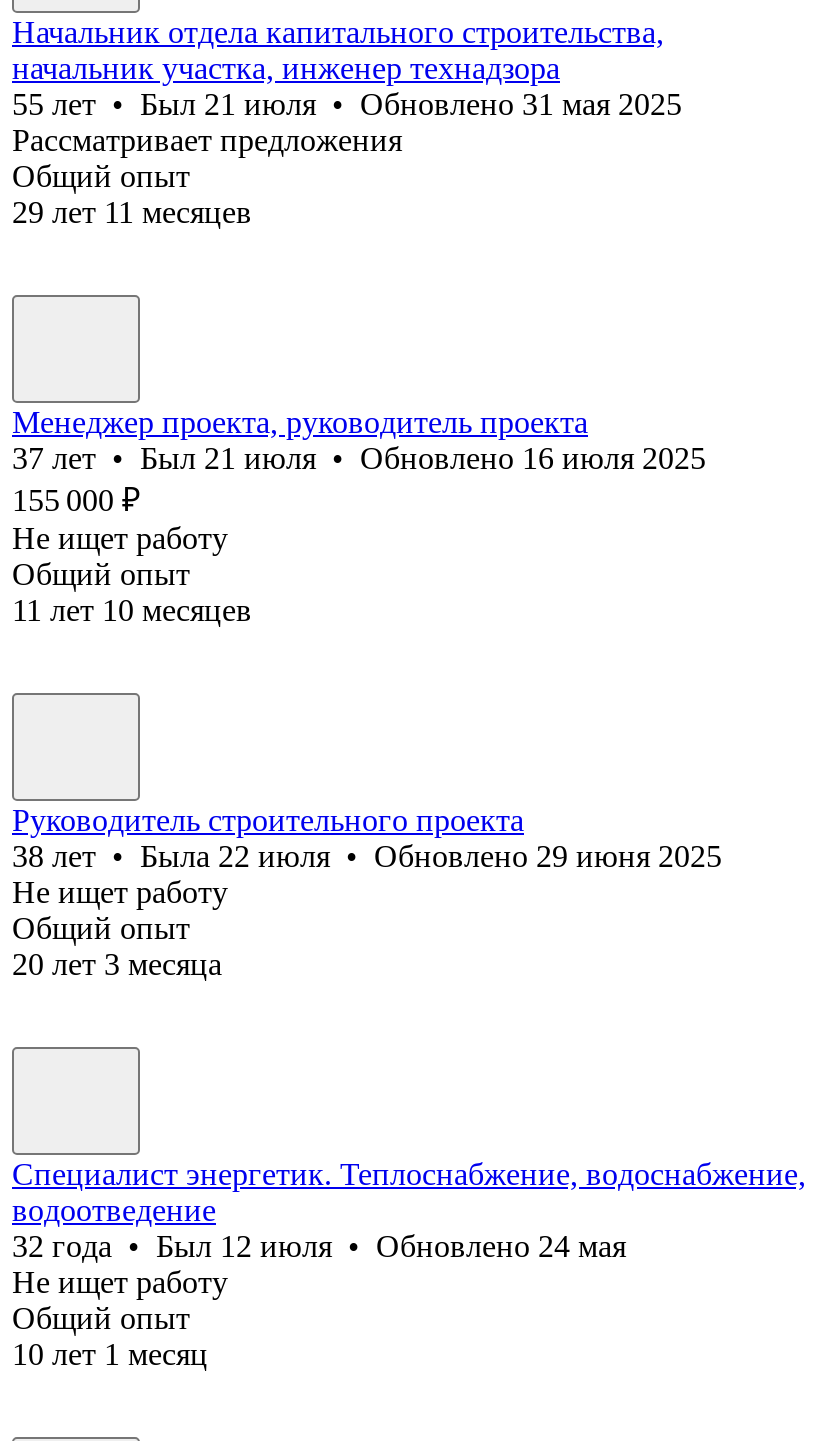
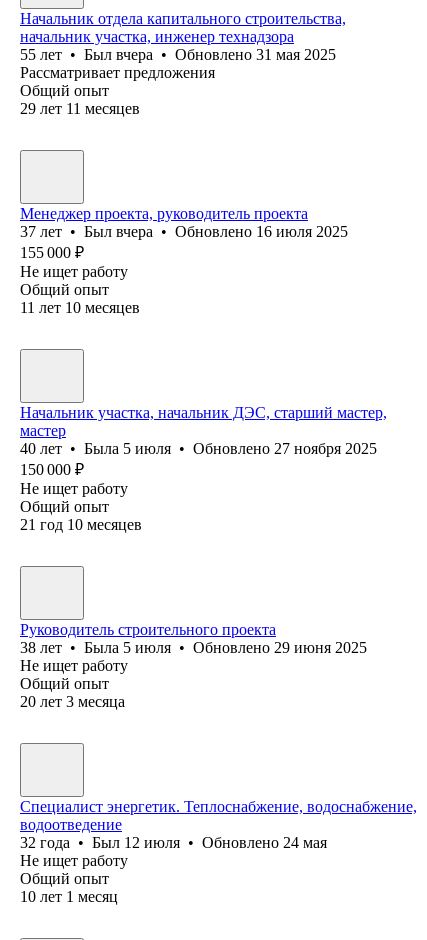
- 55 лет • Был 21 июля • Обновлено 31 мая 2025
+ 55 лет • Был вчера • Обновлено 31 мая 2025

- 37 лет • Был 21 июля • Обновлено 16 июля 2025
+ 37 лет • Был вчера • Обновлено 16 июля 2025

+ Начальник участка, начальник ДЭС, старший мастер,
+ мастер
+ 40 лет • Была 5 июля • Обновлено 27 ноября 2025
+ 150 000 ₽
+ Не ищет работу
+ Общий опыт
+ 21 год 10 месяцев

- 38 лет • Была 22 июля • Обновлено 29 июня 2025
+ 38 лет • Была 5 июля • Обновлено 29 июня 2025
